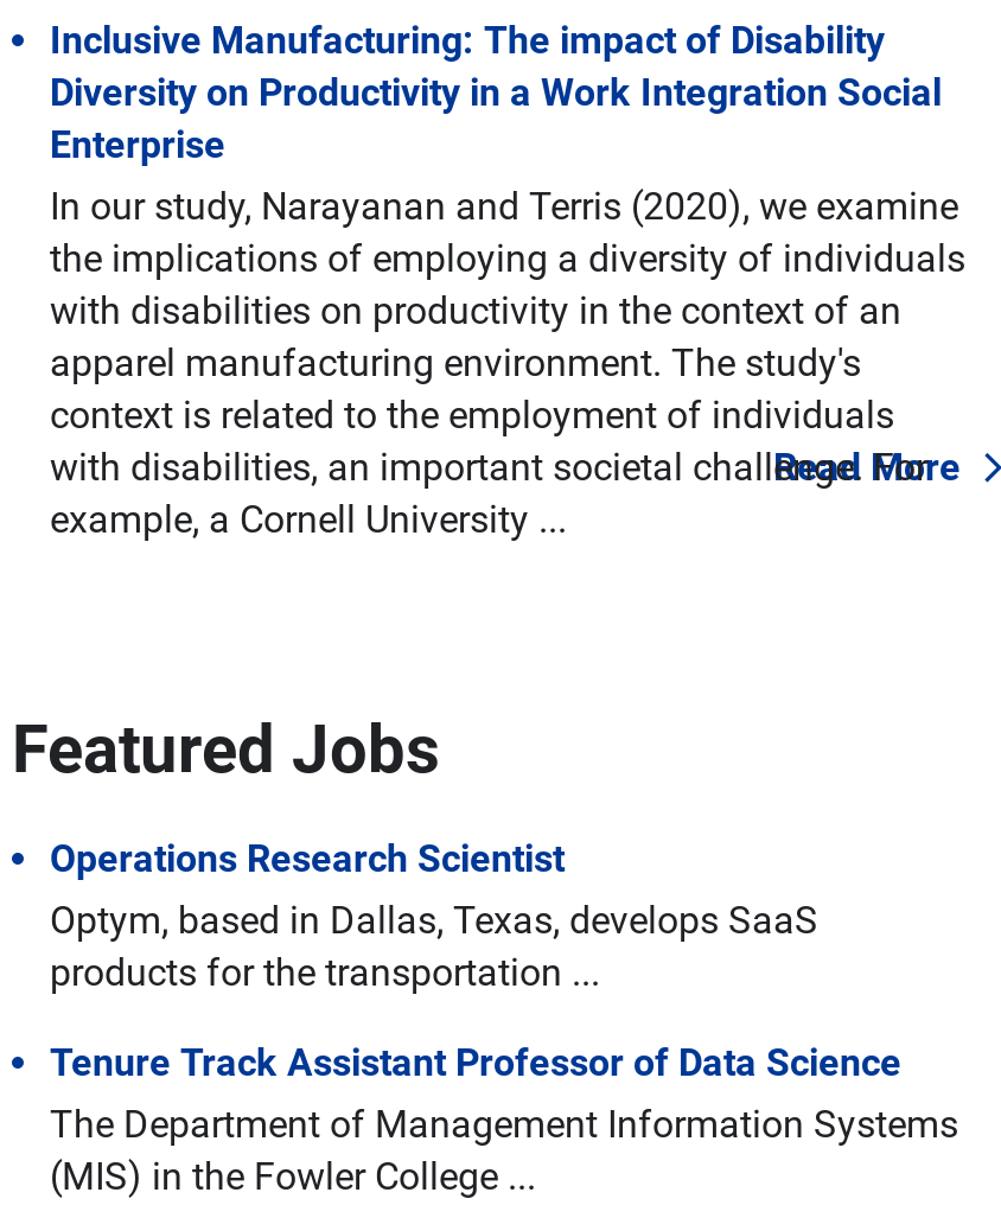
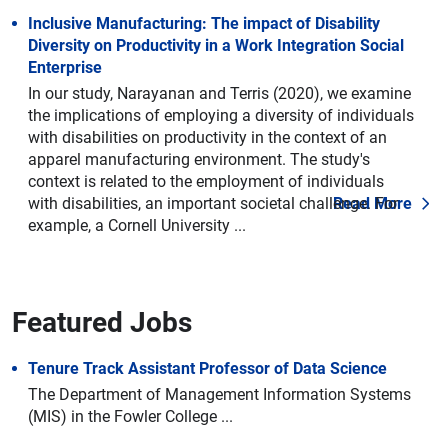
- Operations Research Scientist
- Optym, based in Dallas, Texas, develops SaaS
- products for the transportation ...
